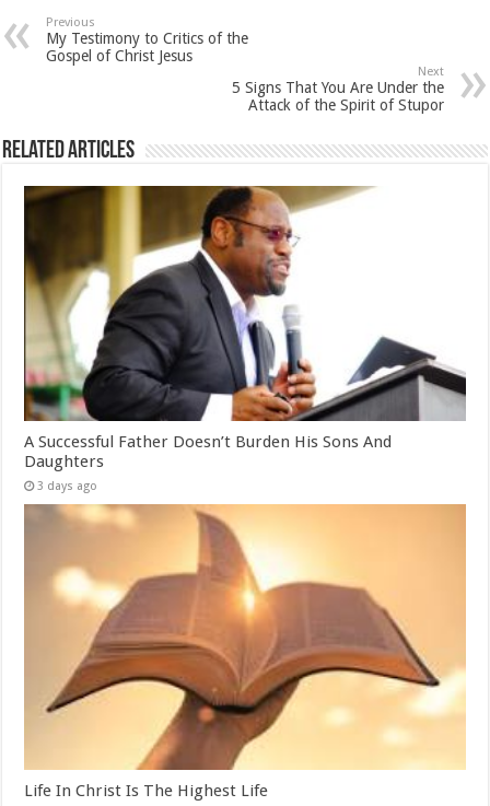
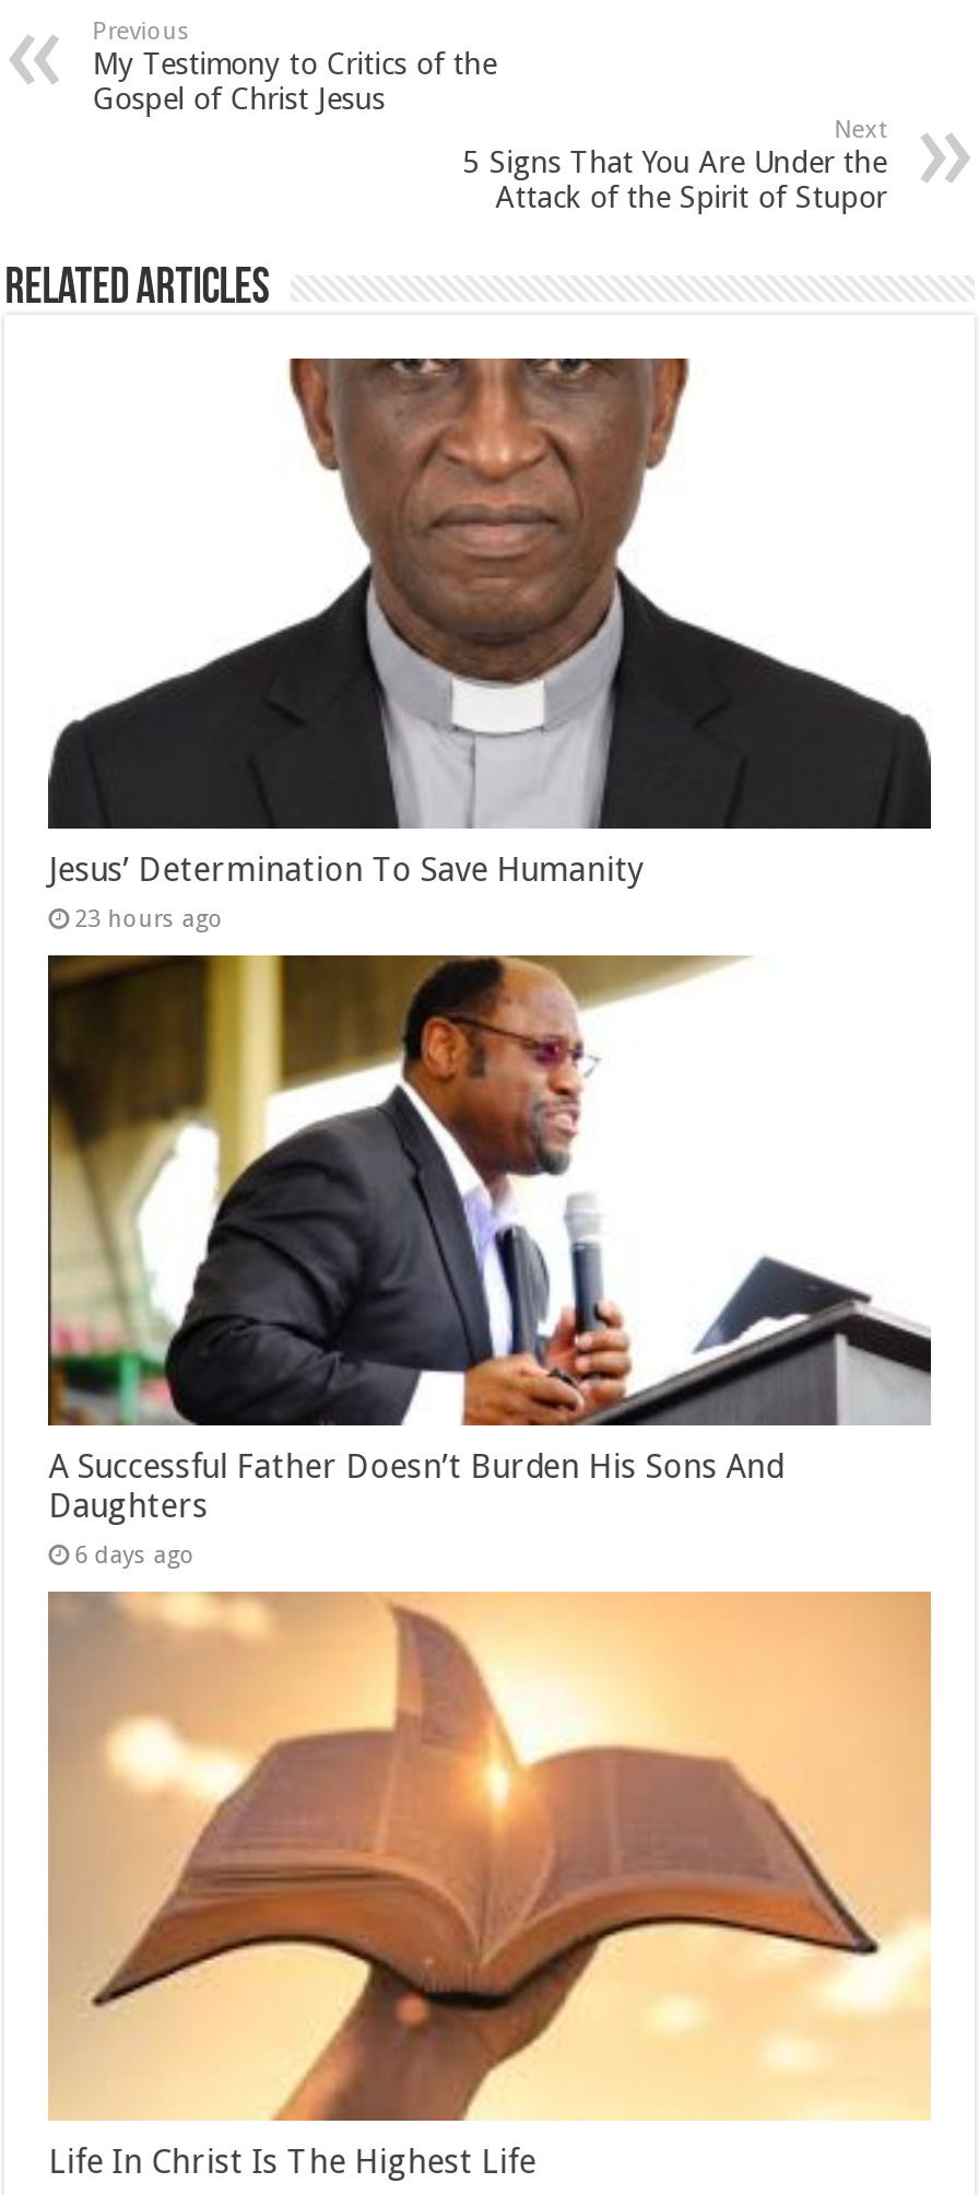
+ [image]
+ Jesus’ Determination To Save Humanity
+ 23 hours ago

- 3 days ago
+ 6 days ago
